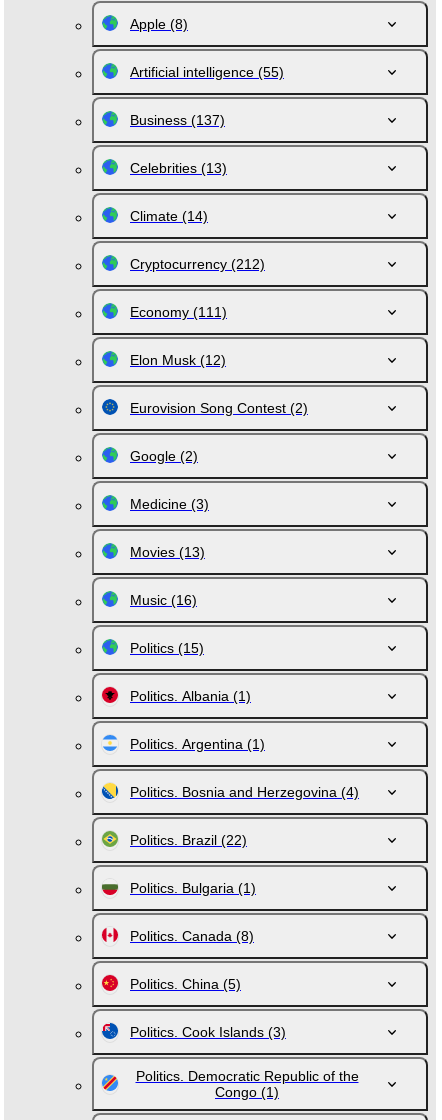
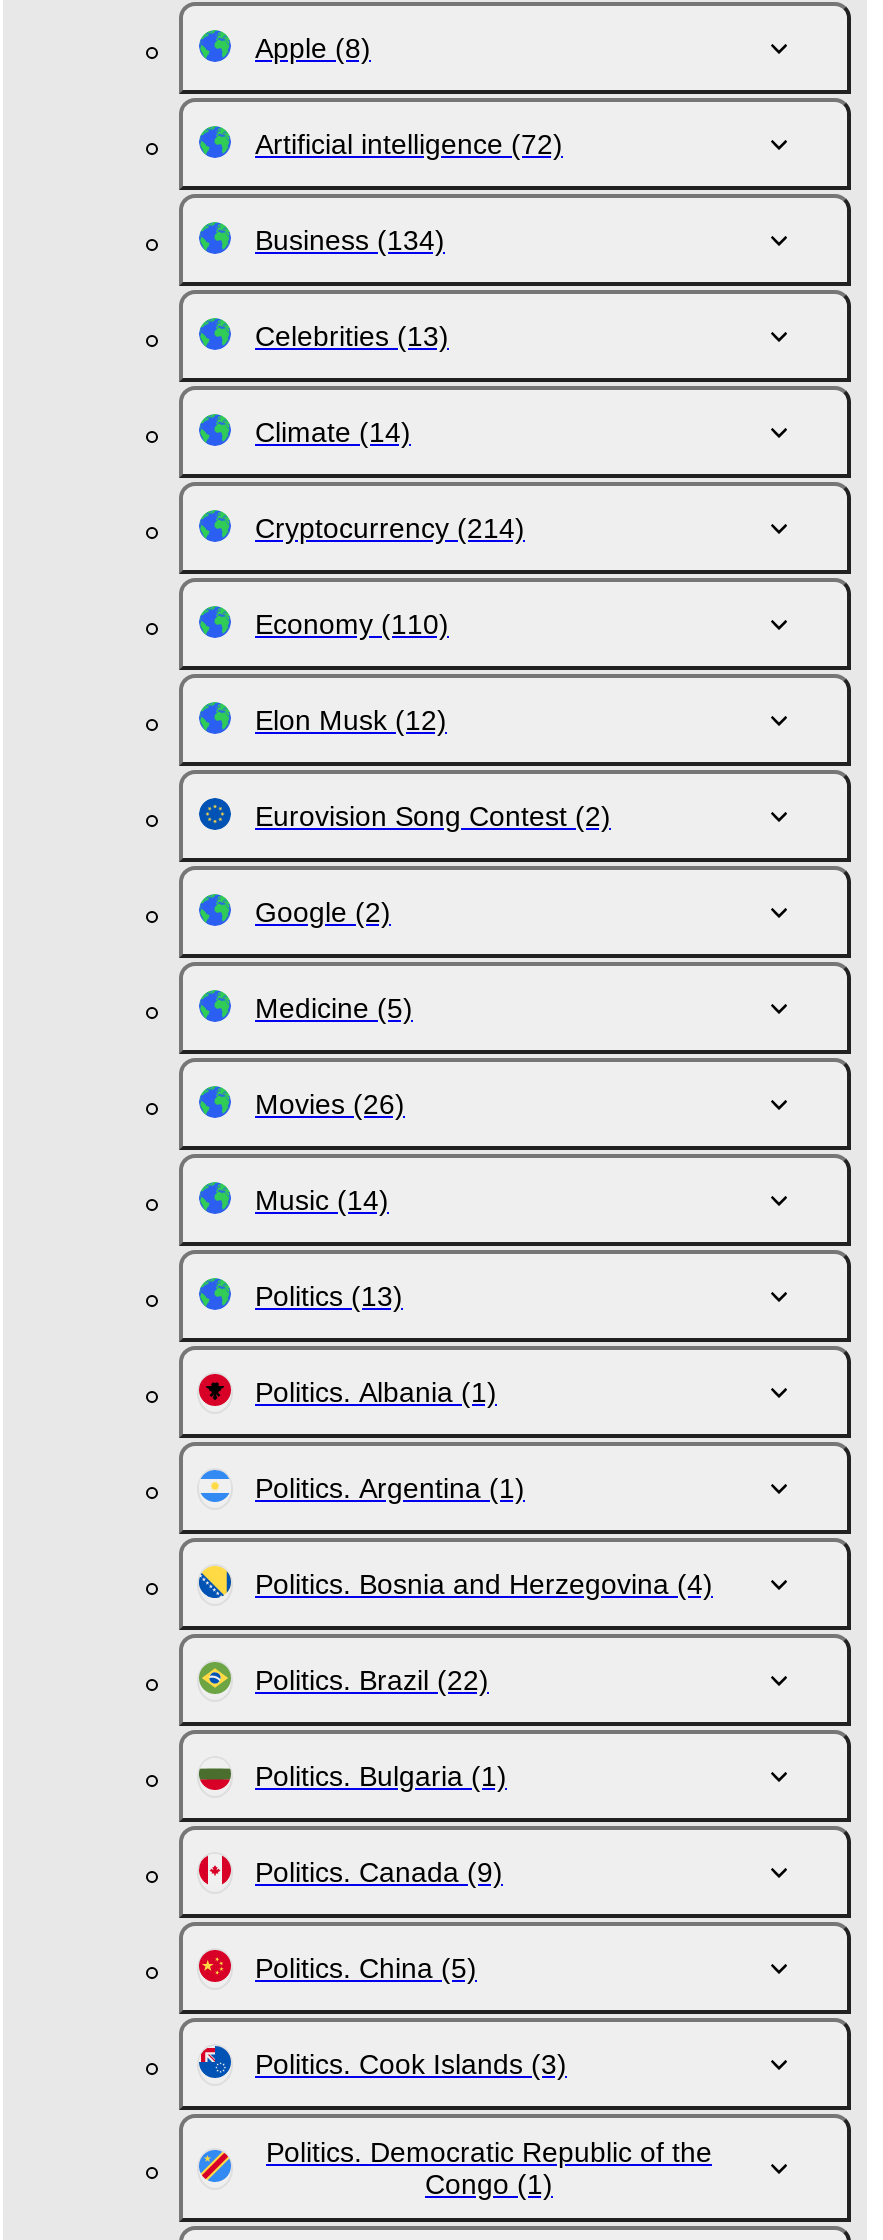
- Artificial intelligence (55)
+ Artificial intelligence (72)

- Business (137)
+ Business (134)

- Cryptocurrency (212)
+ Cryptocurrency (214)

- Economy (111)
+ Economy (110)

- Medicine (3)
+ Medicine (5)

- Movies (13)
+ Movies (26)

- Music (16)
+ Music (14)

- Politics (15)
+ Politics (13)

- Politics. Canada (8)
+ Politics. Canada (9)
